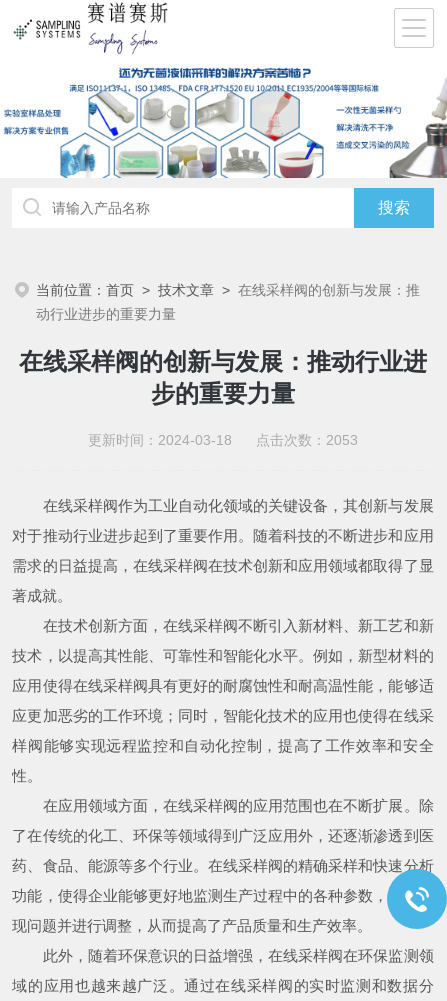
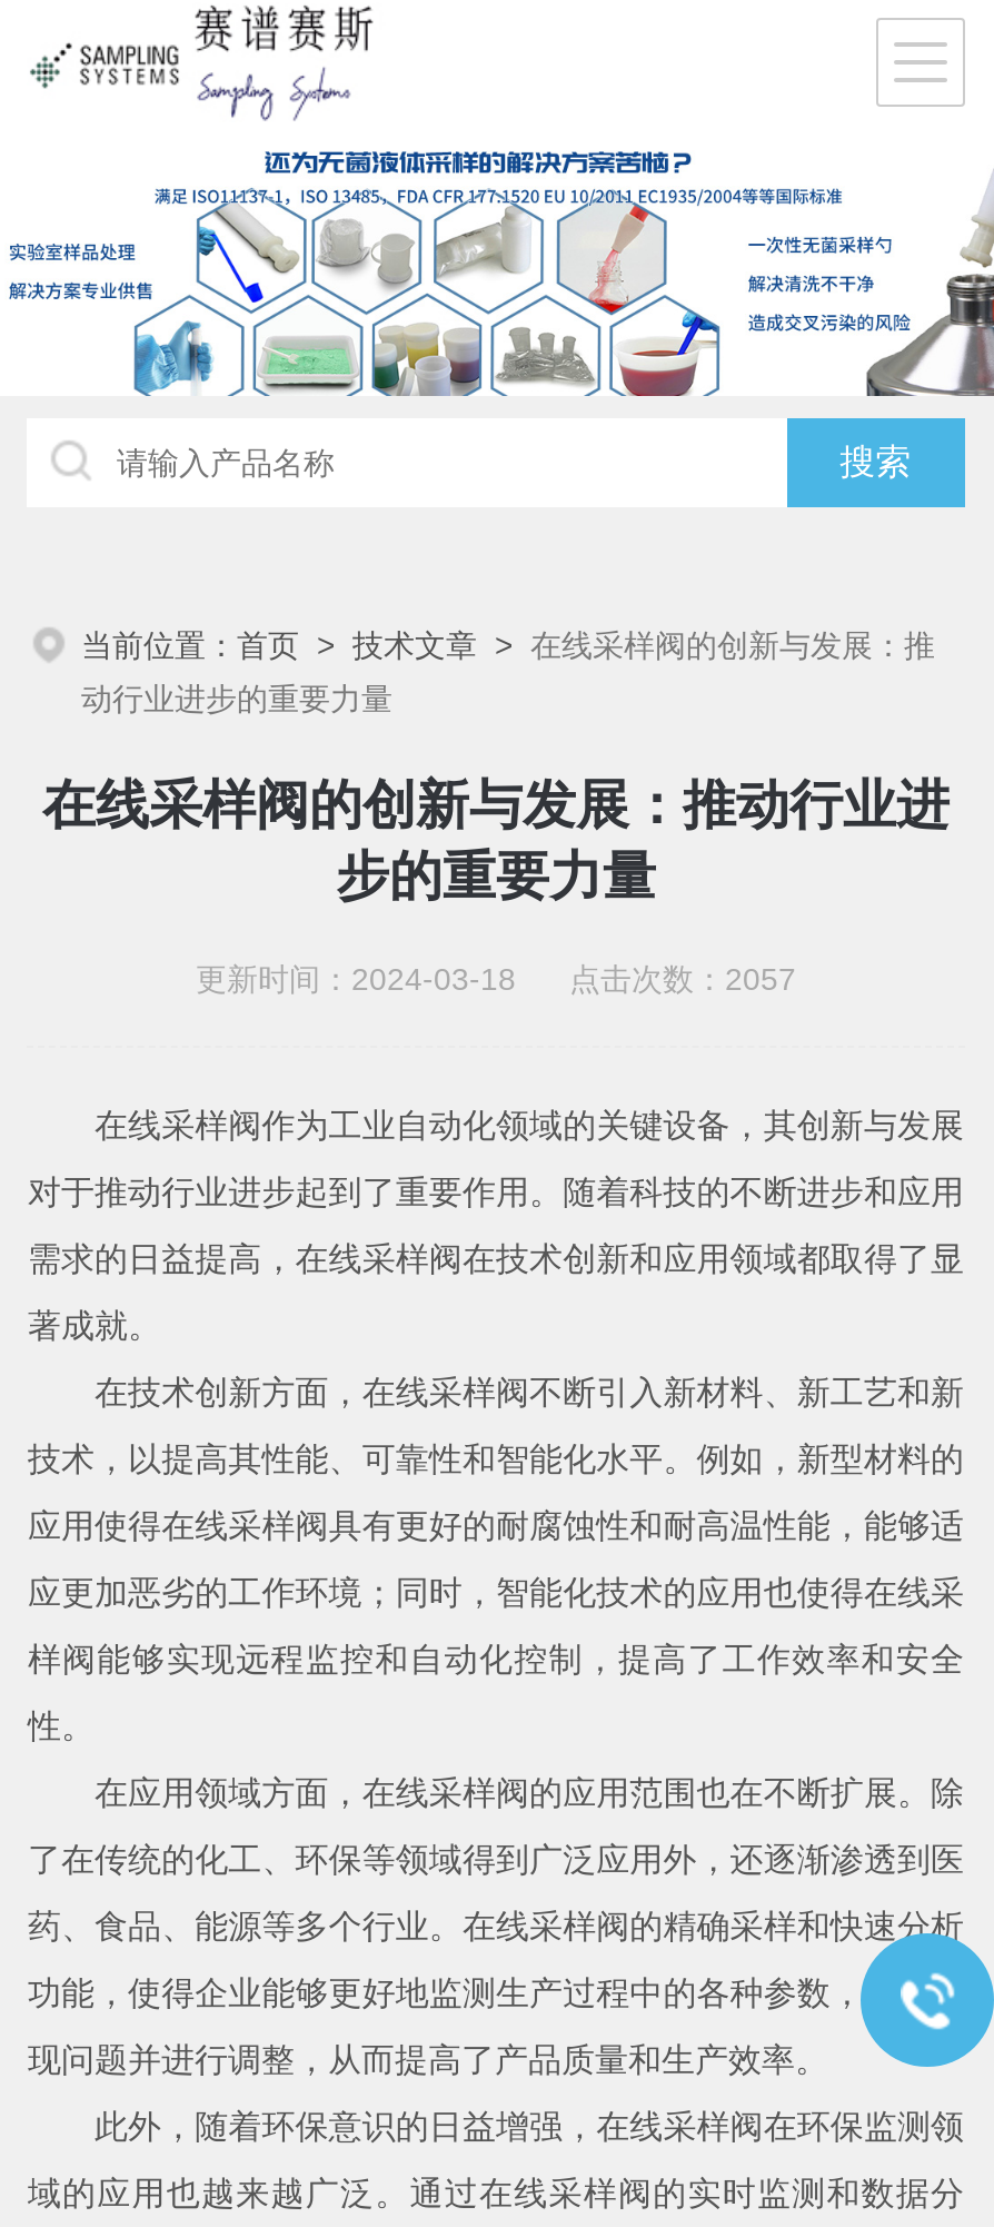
- 更新时间：2024-03-18 点击次数：2053
+ 更新时间：2024-03-18 点击次数：2057
